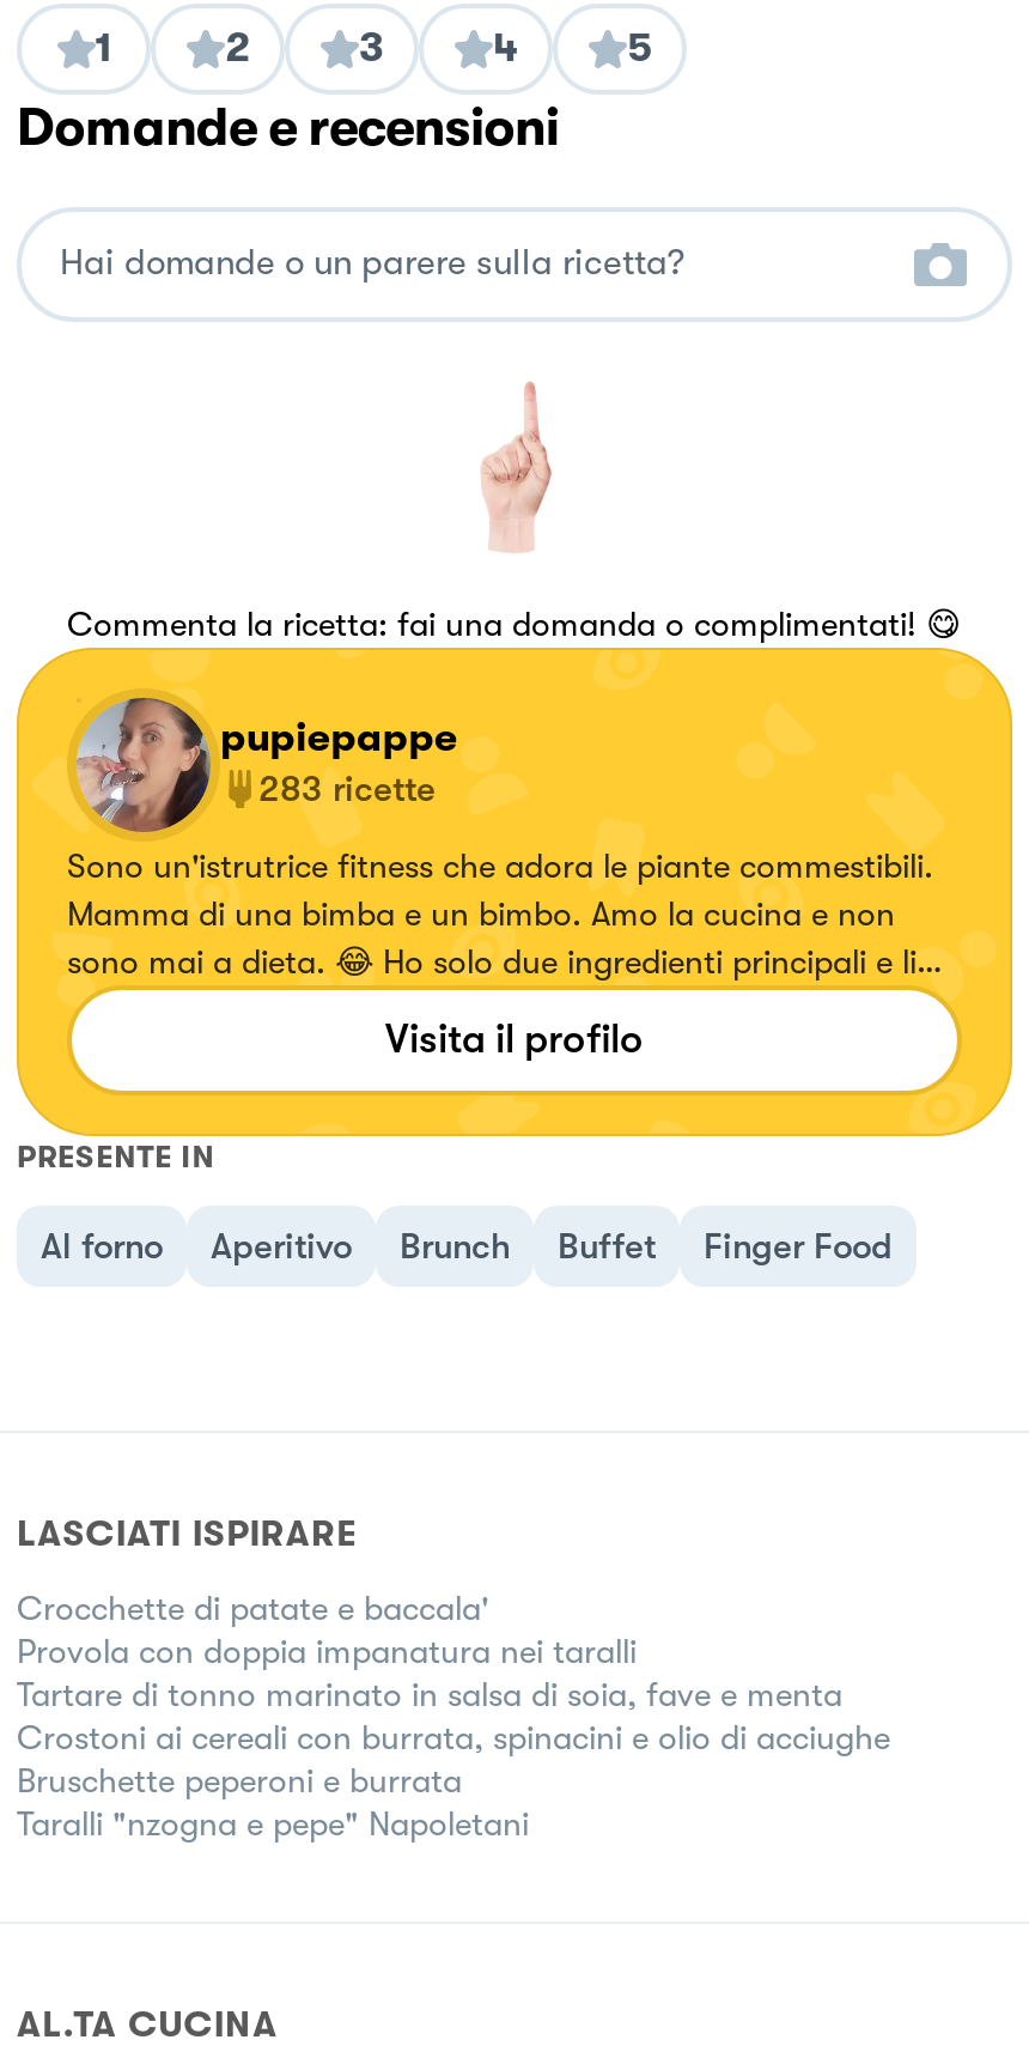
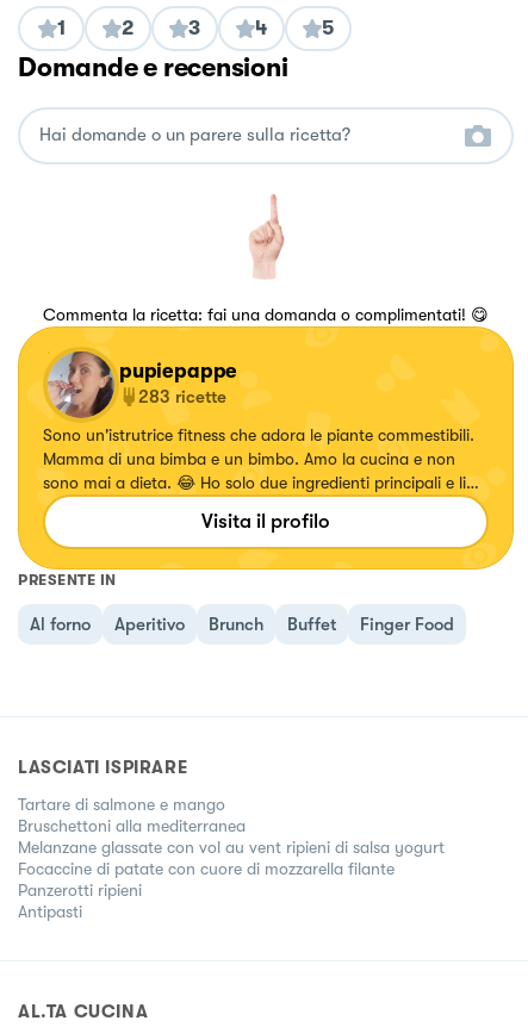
- Crocchette di patate e baccala'
- Provola con doppia impanatura nei taralli
- Tartare di tonno marinato in salsa di soia, fave e menta
- Crostoni ai cereali con burrata, spinacini e olio di acciughe
- Bruschette peperoni e burrata
- Taralli "nzogna e pepe" Napoletani
+ Tartare di salmone e mango
+ Bruschettoni alla mediterranea
+ Melanzane glassate con vol au vent ripieni di salsa yogurt
+ Focaccine di patate con cuore di mozzarella filante
+ Panzerotti ripieni
+ Antipasti
